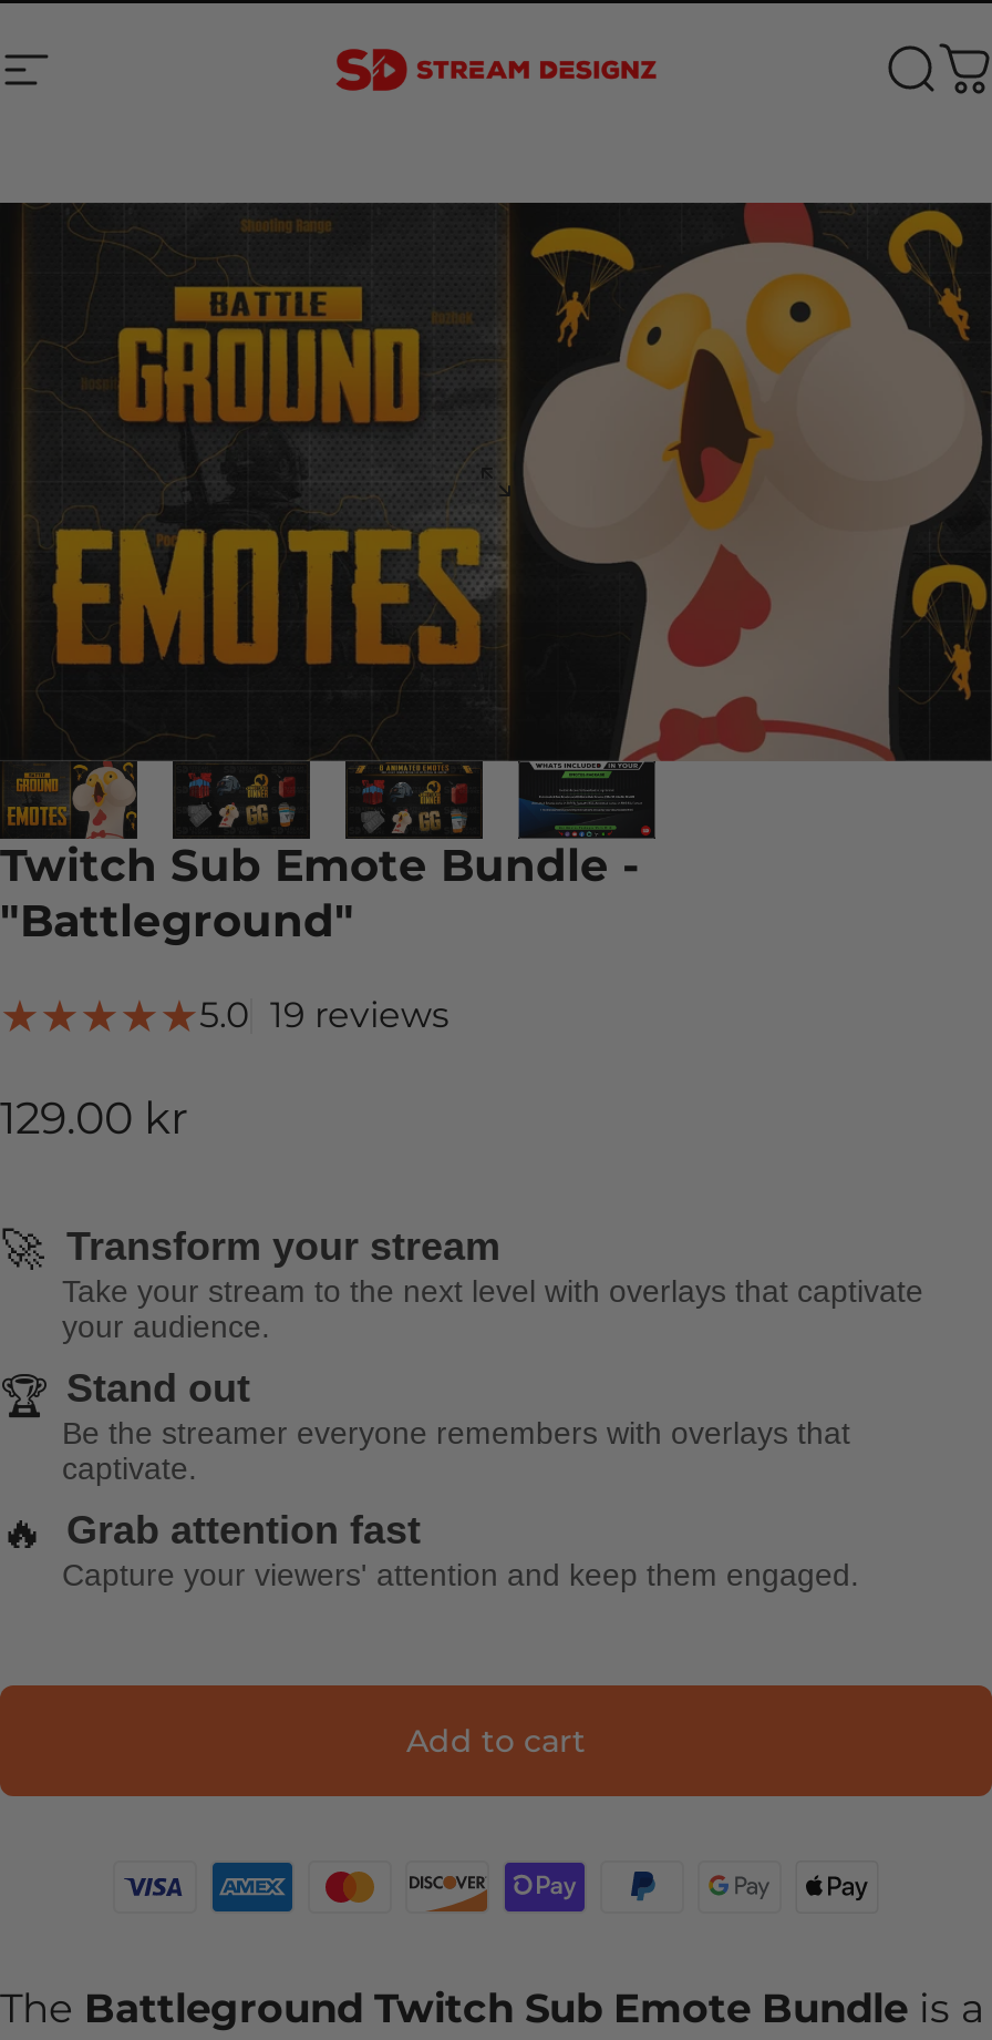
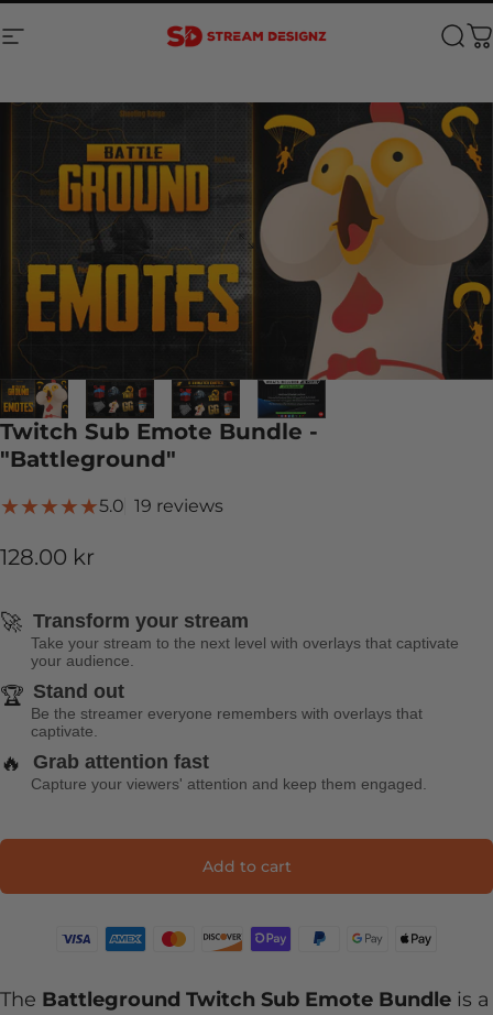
- 129.00 kr
+ 128.00 kr
